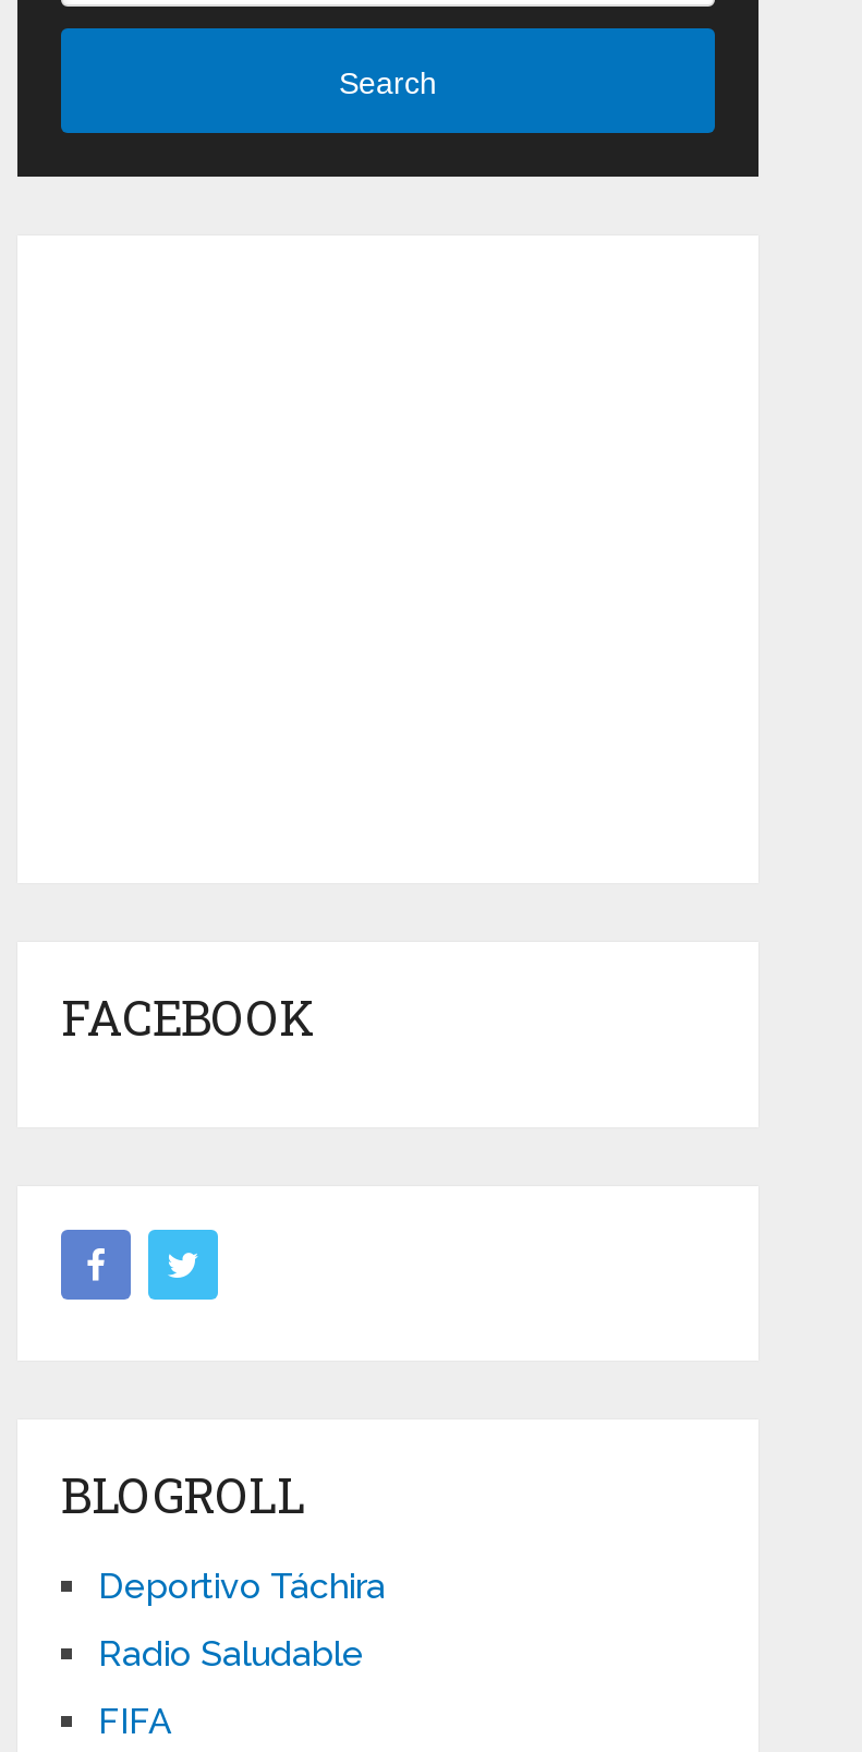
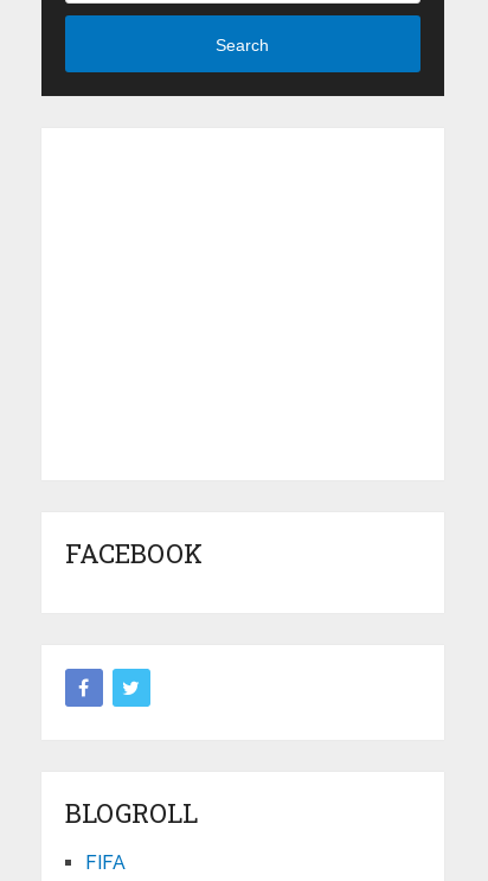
- Deportivo Táchira
- Radio Saludable
